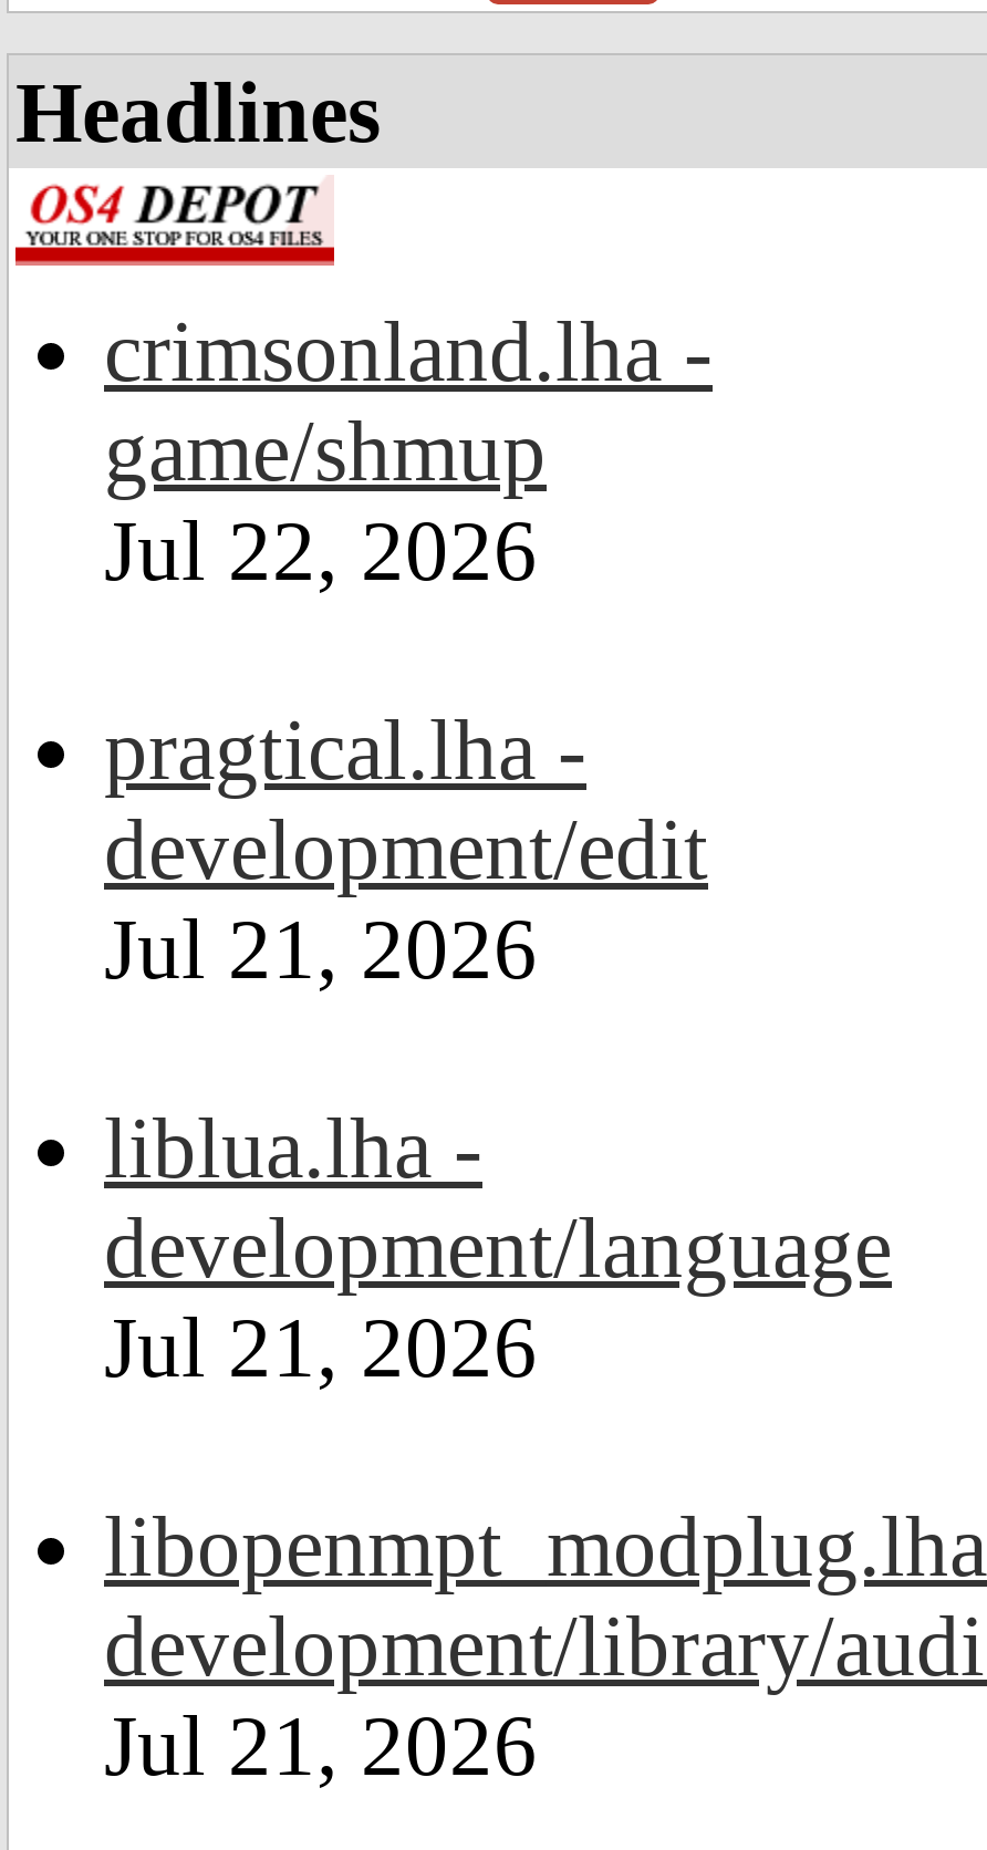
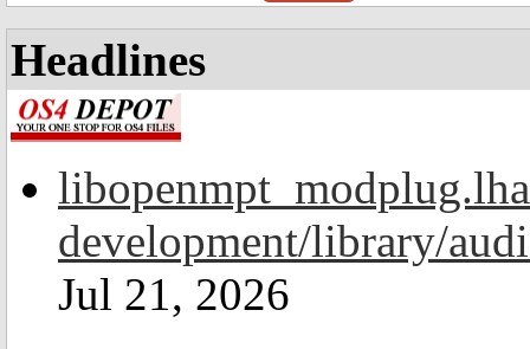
- crimsonland.lha -
- game/shmup
- Jul 22, 2026
- pragtical.lha -
- development/edit
- Jul 21, 2026
- liblua.lha -
- development/language
- Jul 21, 2026
